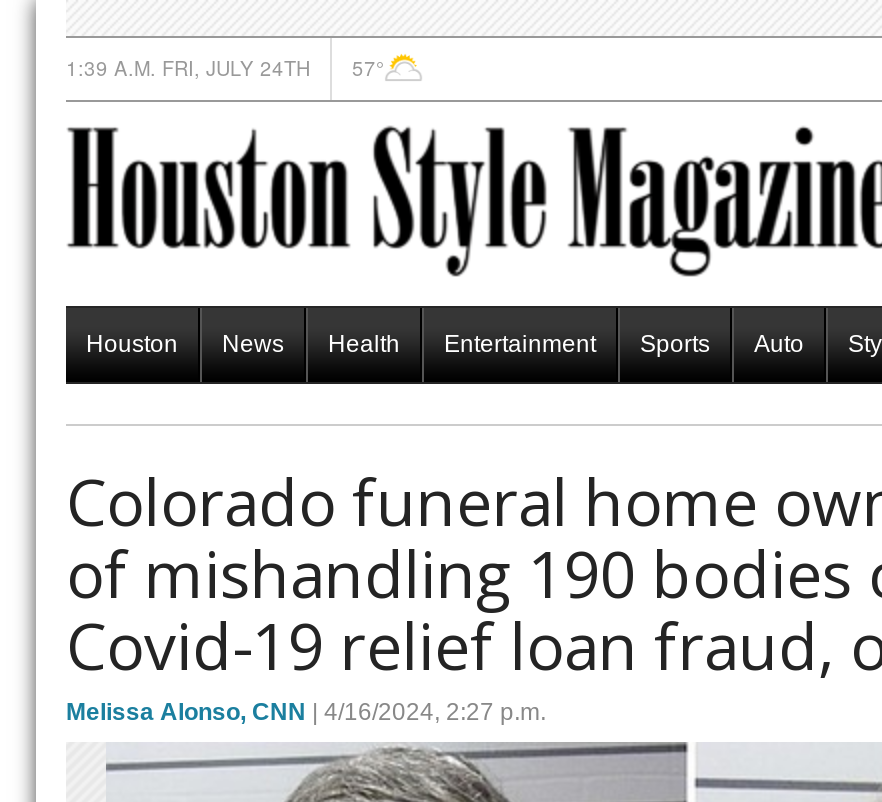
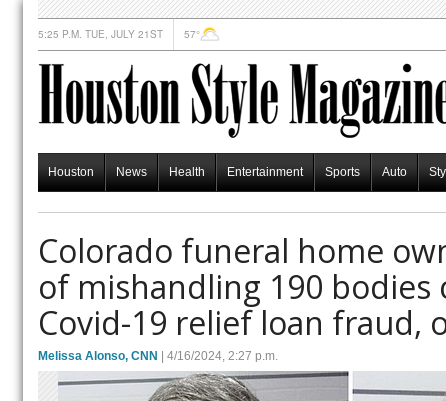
- 1:39 A.M. FRI, JULY 24TH 57°
+ 5:25 P.M. TUE, JULY 21ST 57°
